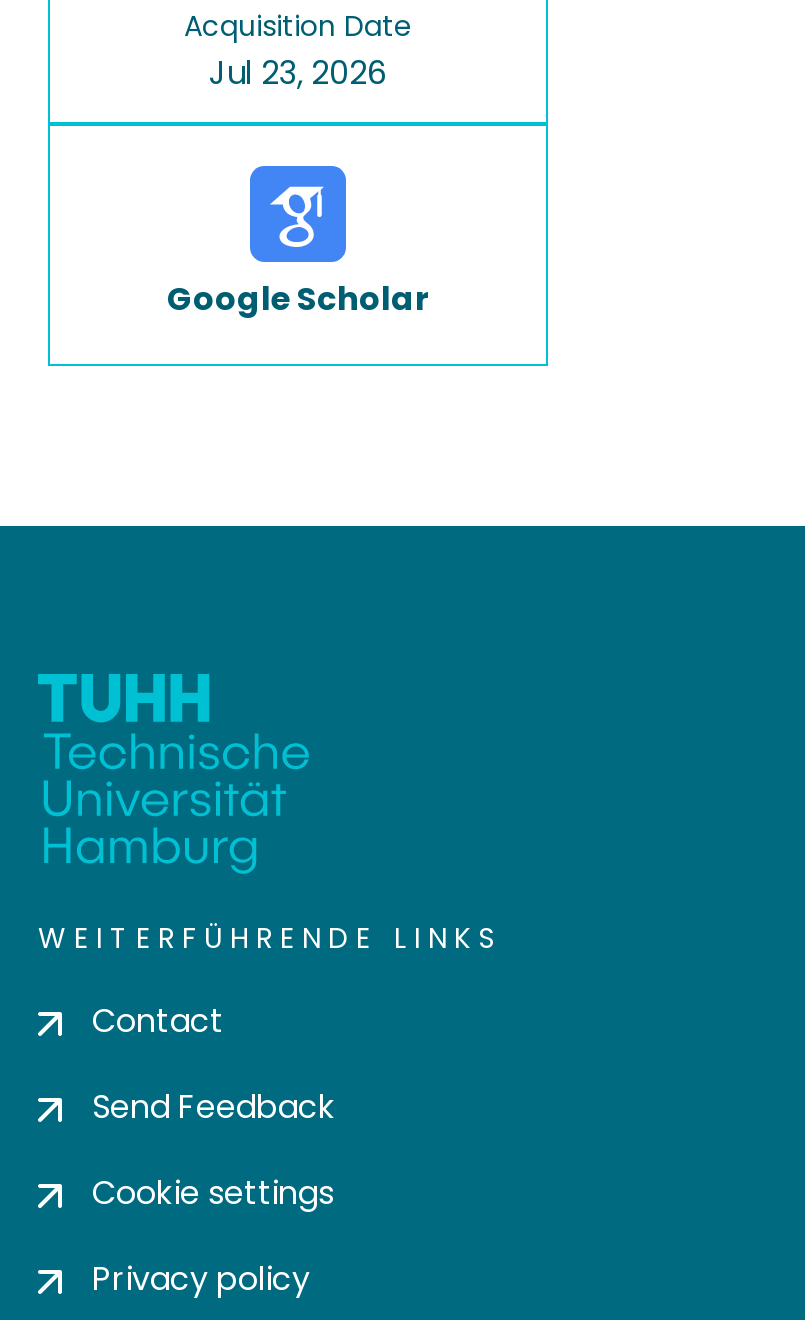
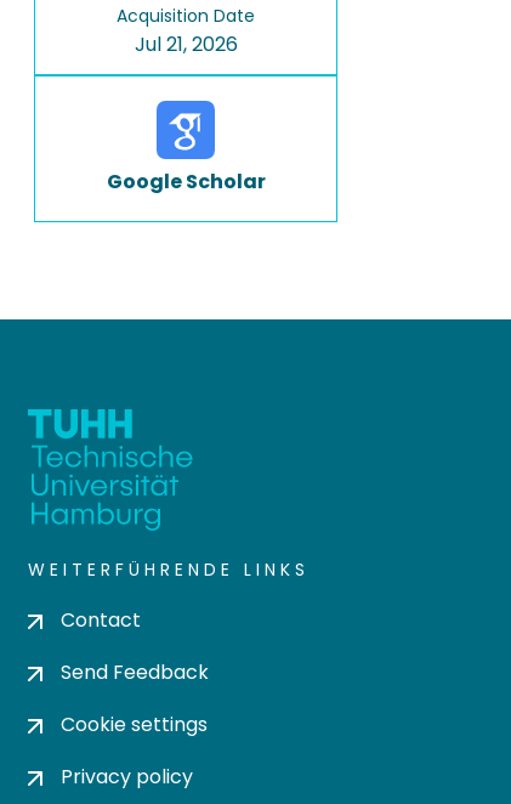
- Jul 23, 2026
+ Jul 21, 2026
